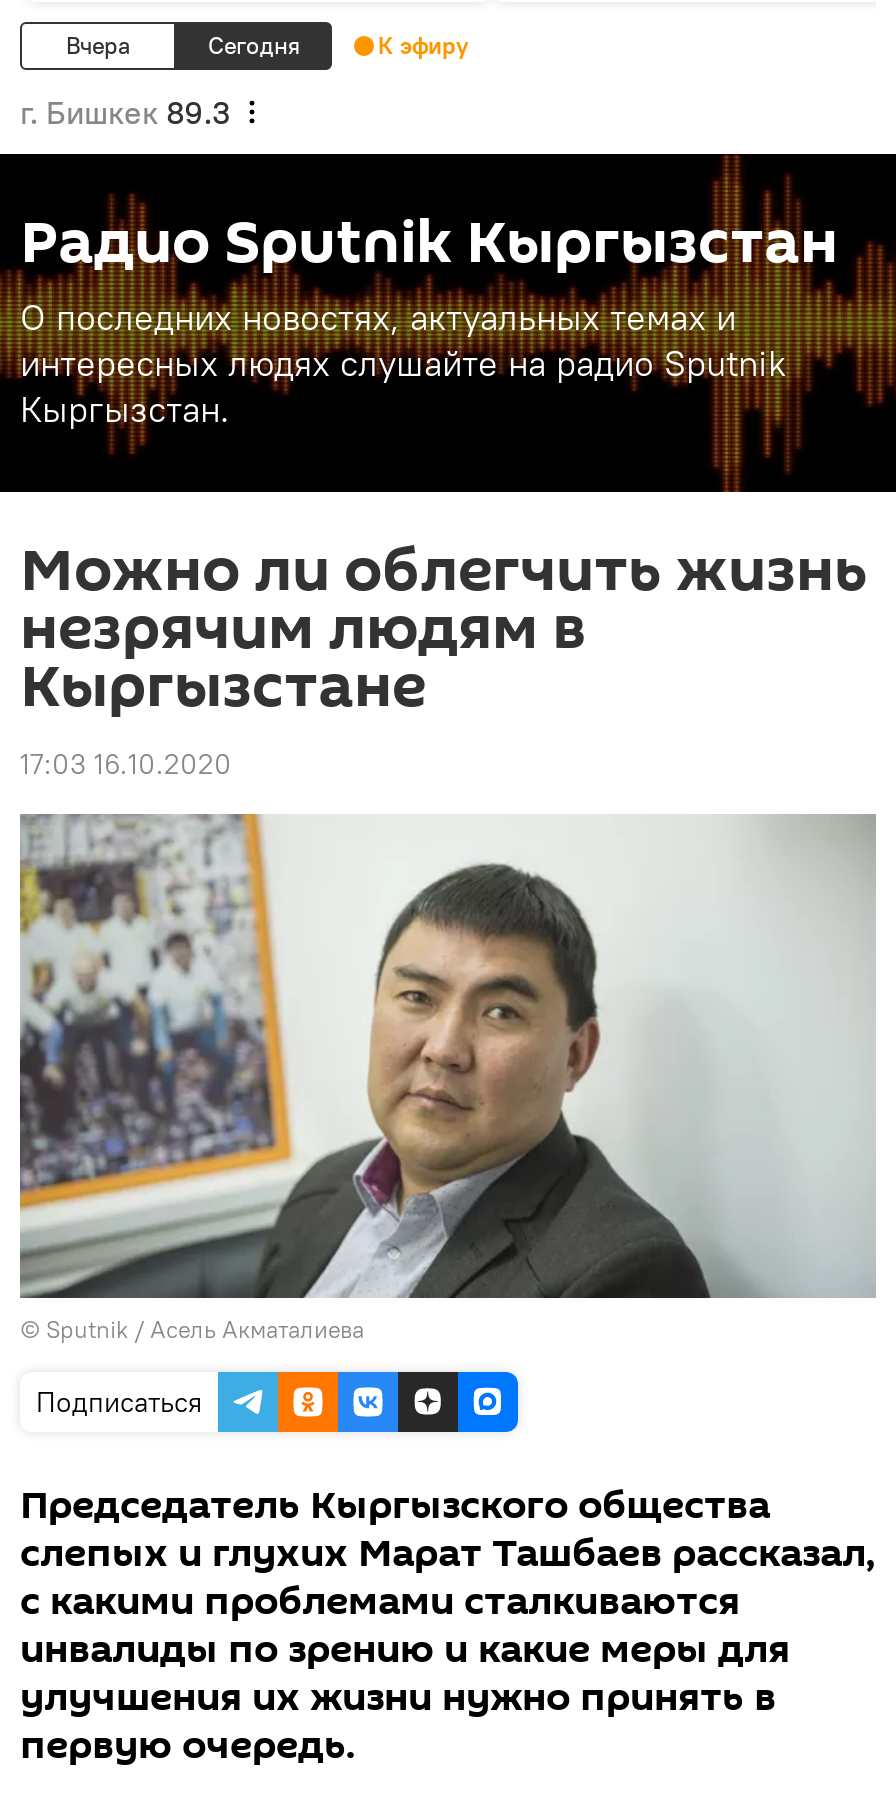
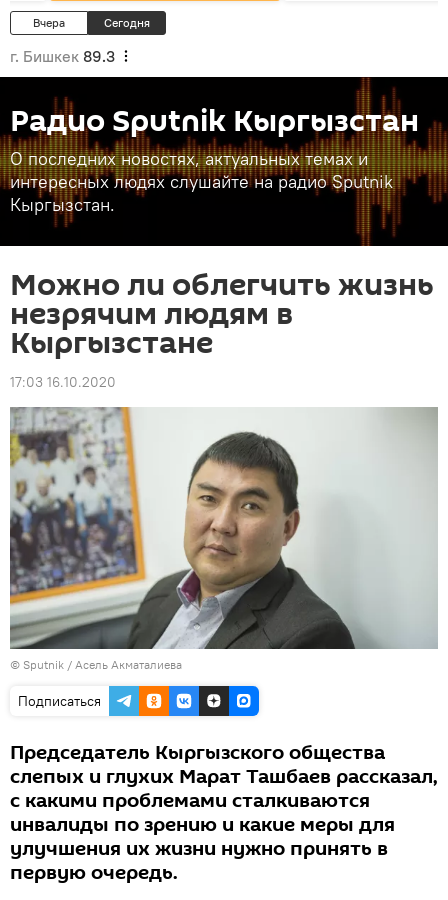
- К эфиру
